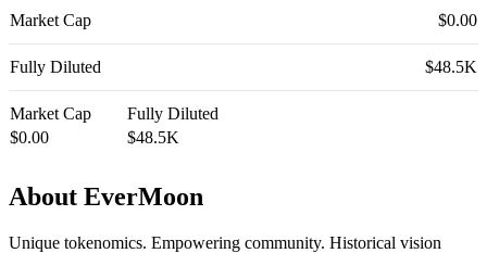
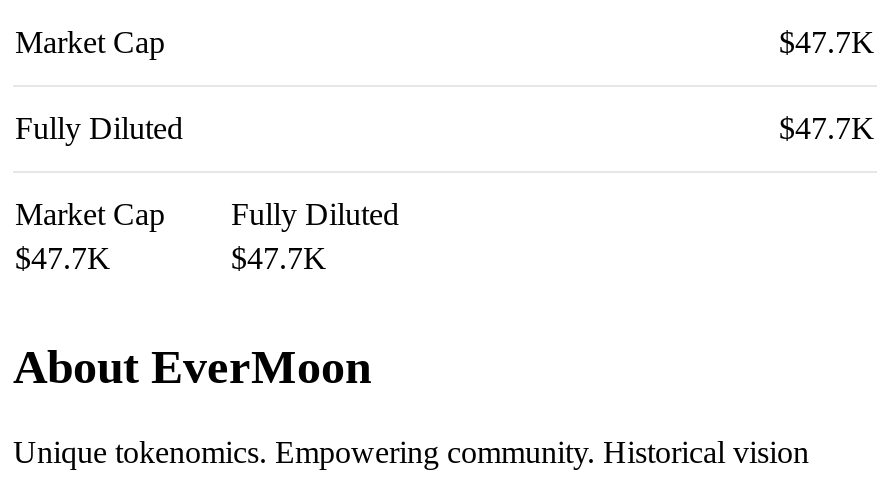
- $0.00
+ $47.7K

- $48.5K
+ $47.7K

- $0.00
- $48.5K
+ $47.7K
+ $47.7K
